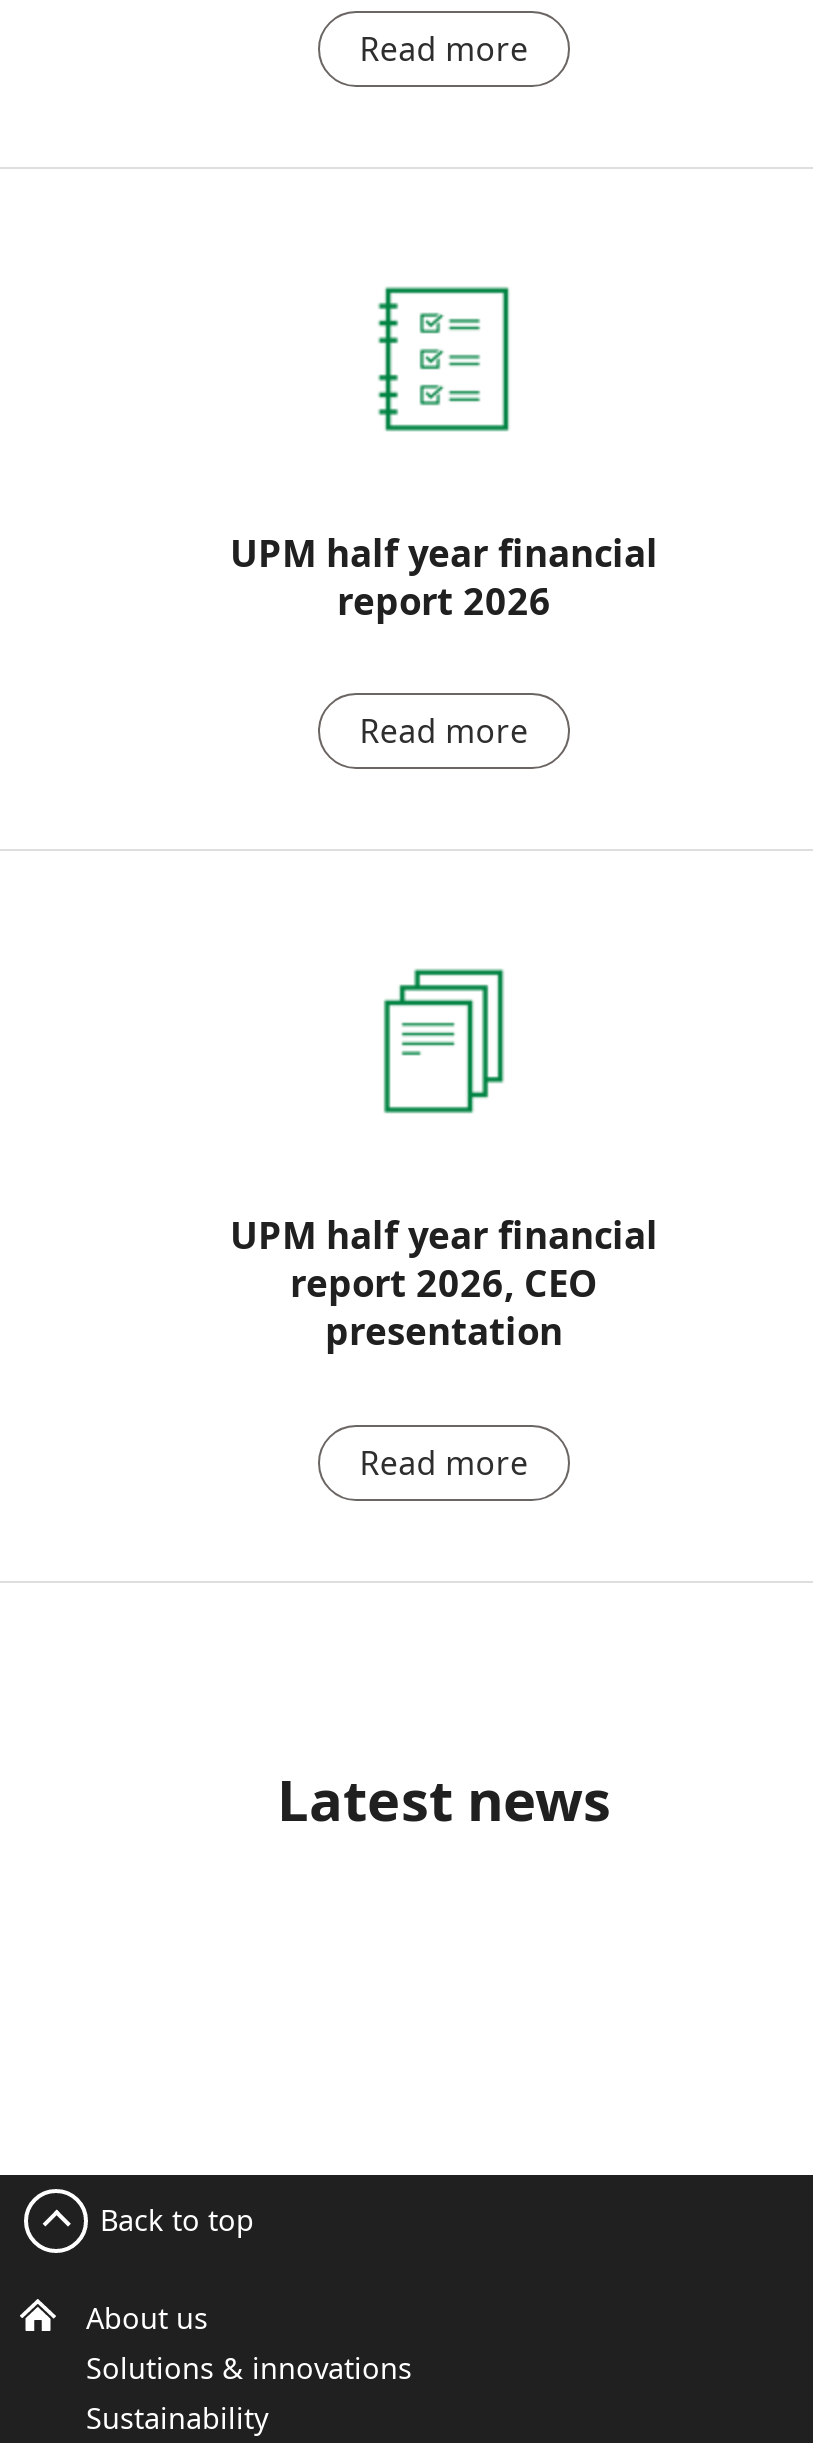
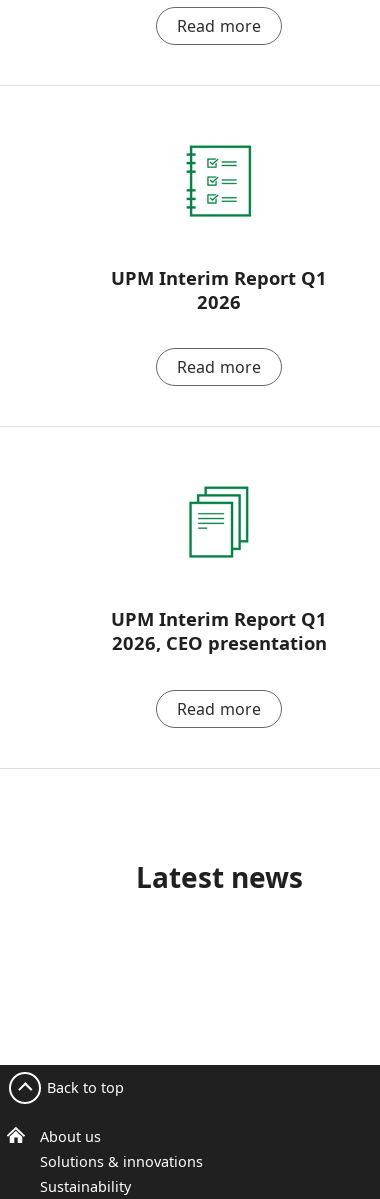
- UPM half year financial
- report 2026
+ UPM Interim Report Q1
+ 2026

- UPM half year financial
- report 2026, CEO
- presentation
+ UPM Interim Report Q1
+ 2026, CEO presentation
